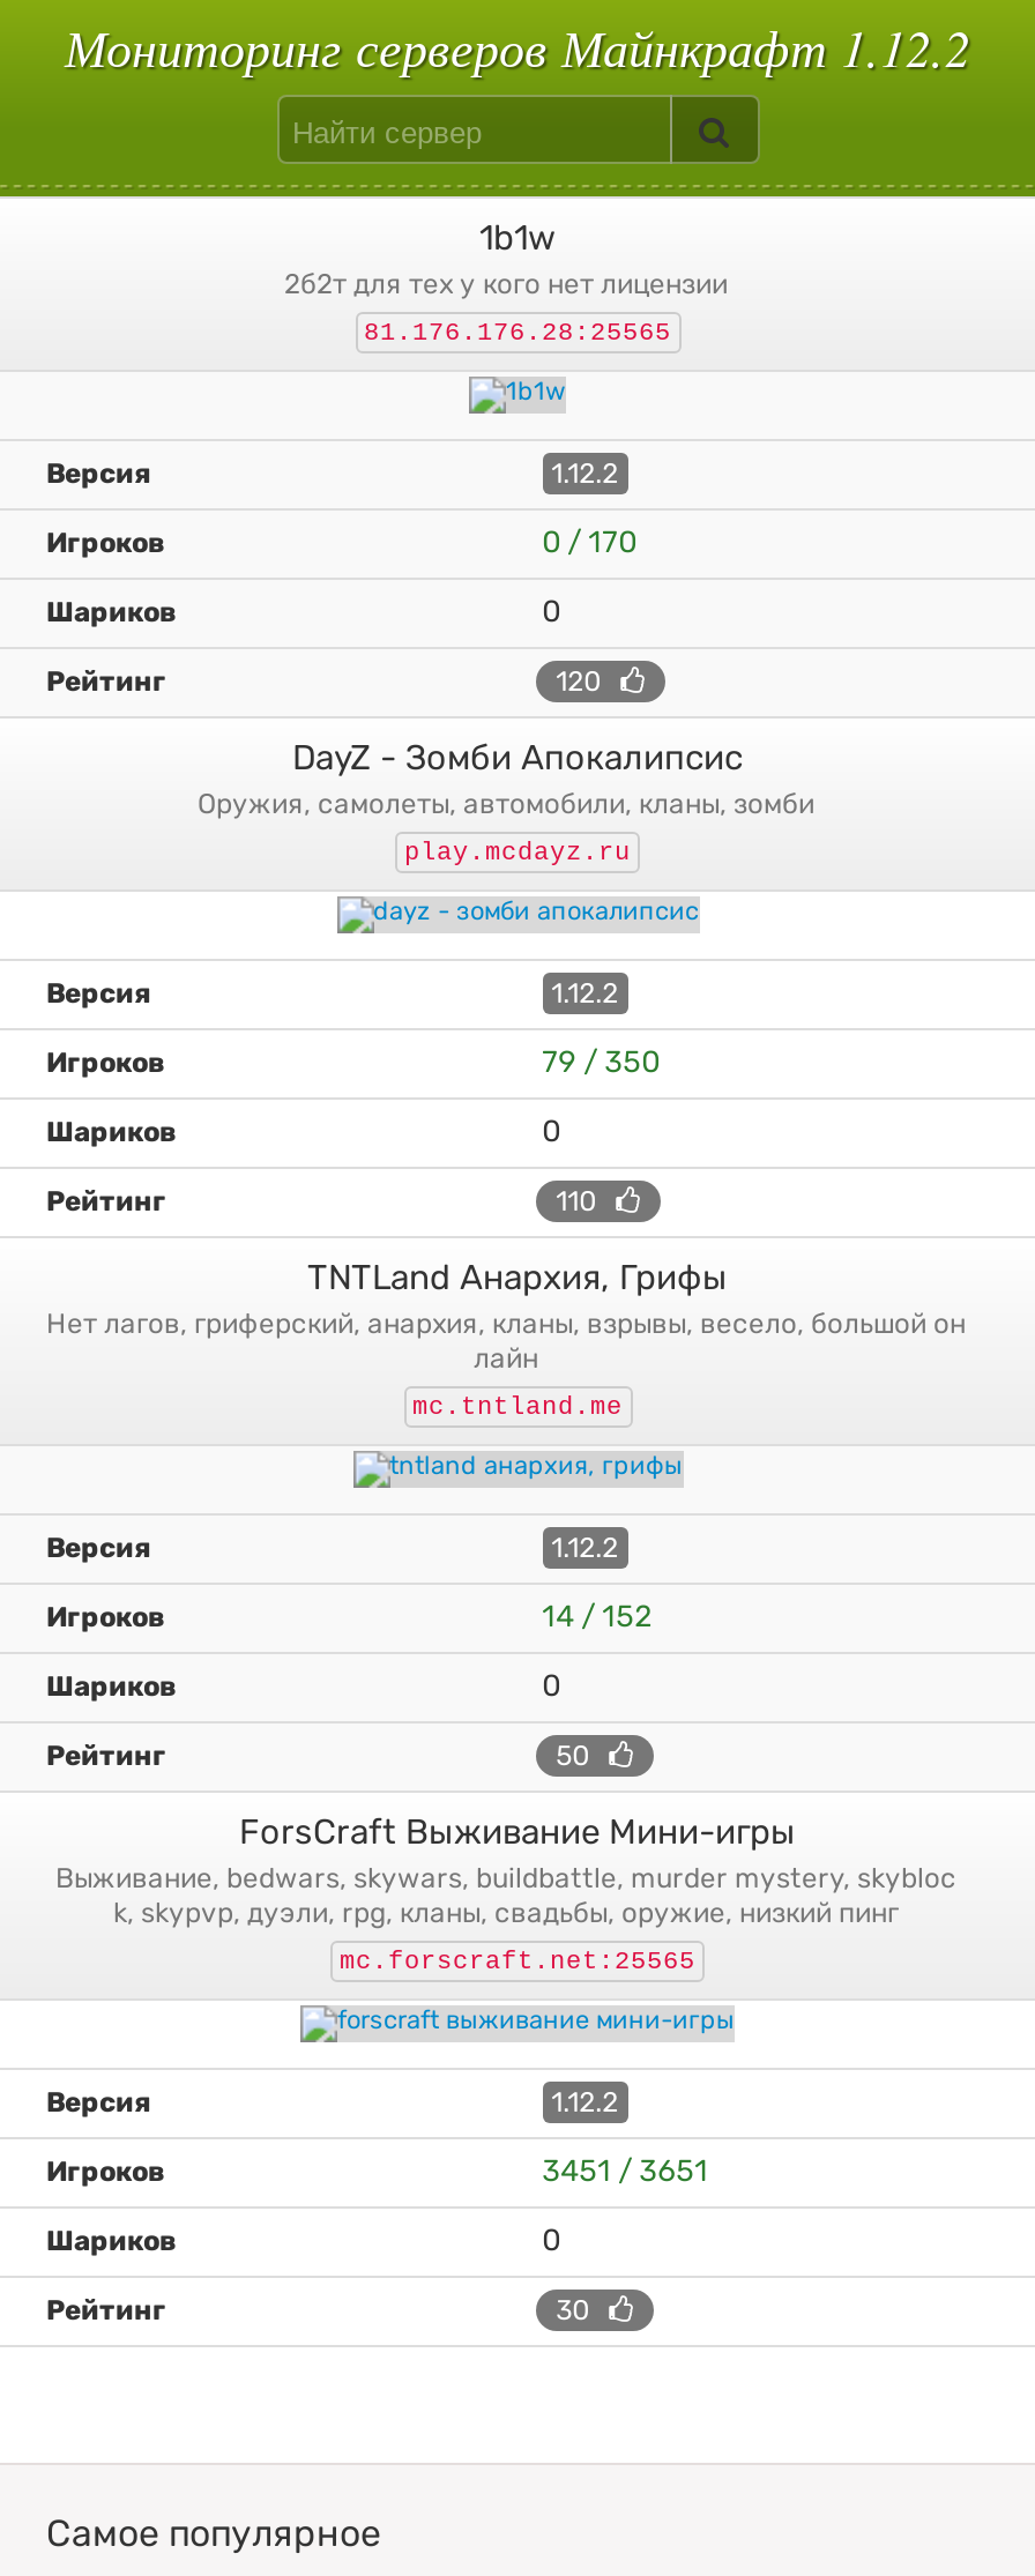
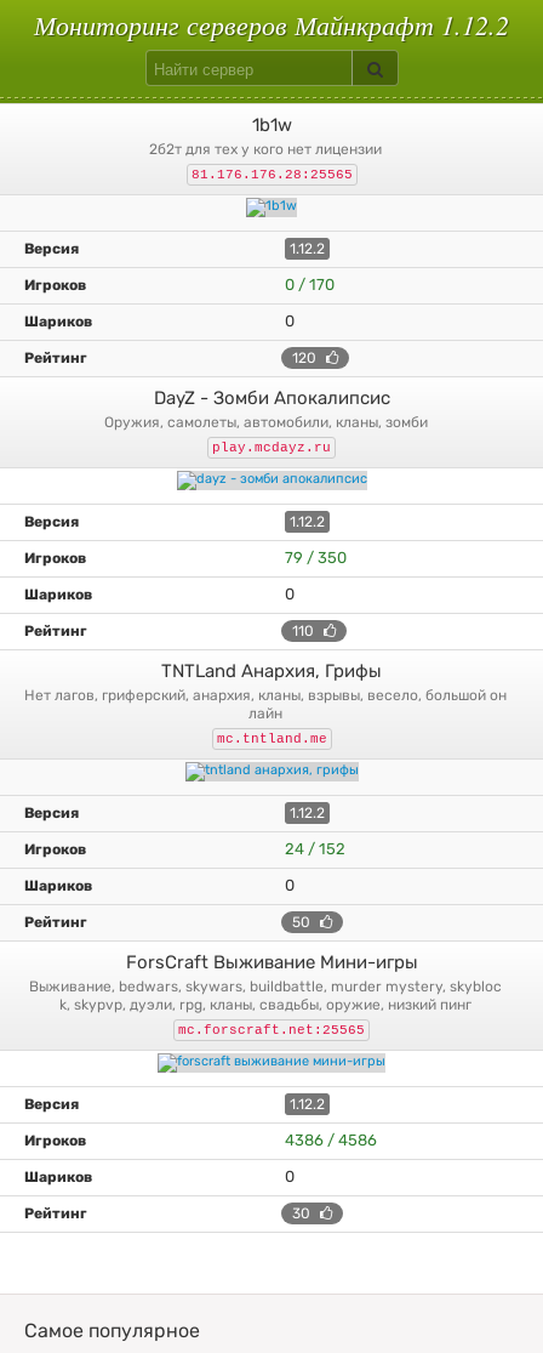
- 14 / 152
+ 24 / 152

- 3451 / 3651
+ 4386 / 4586
